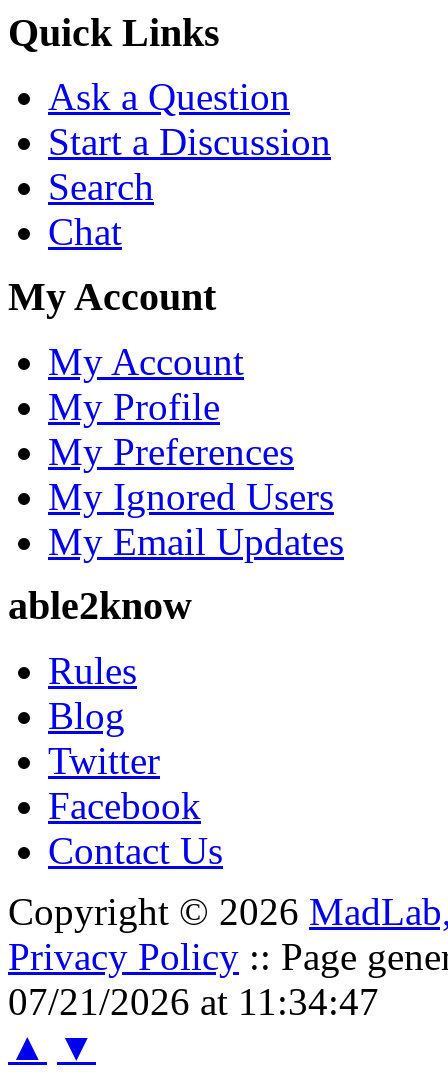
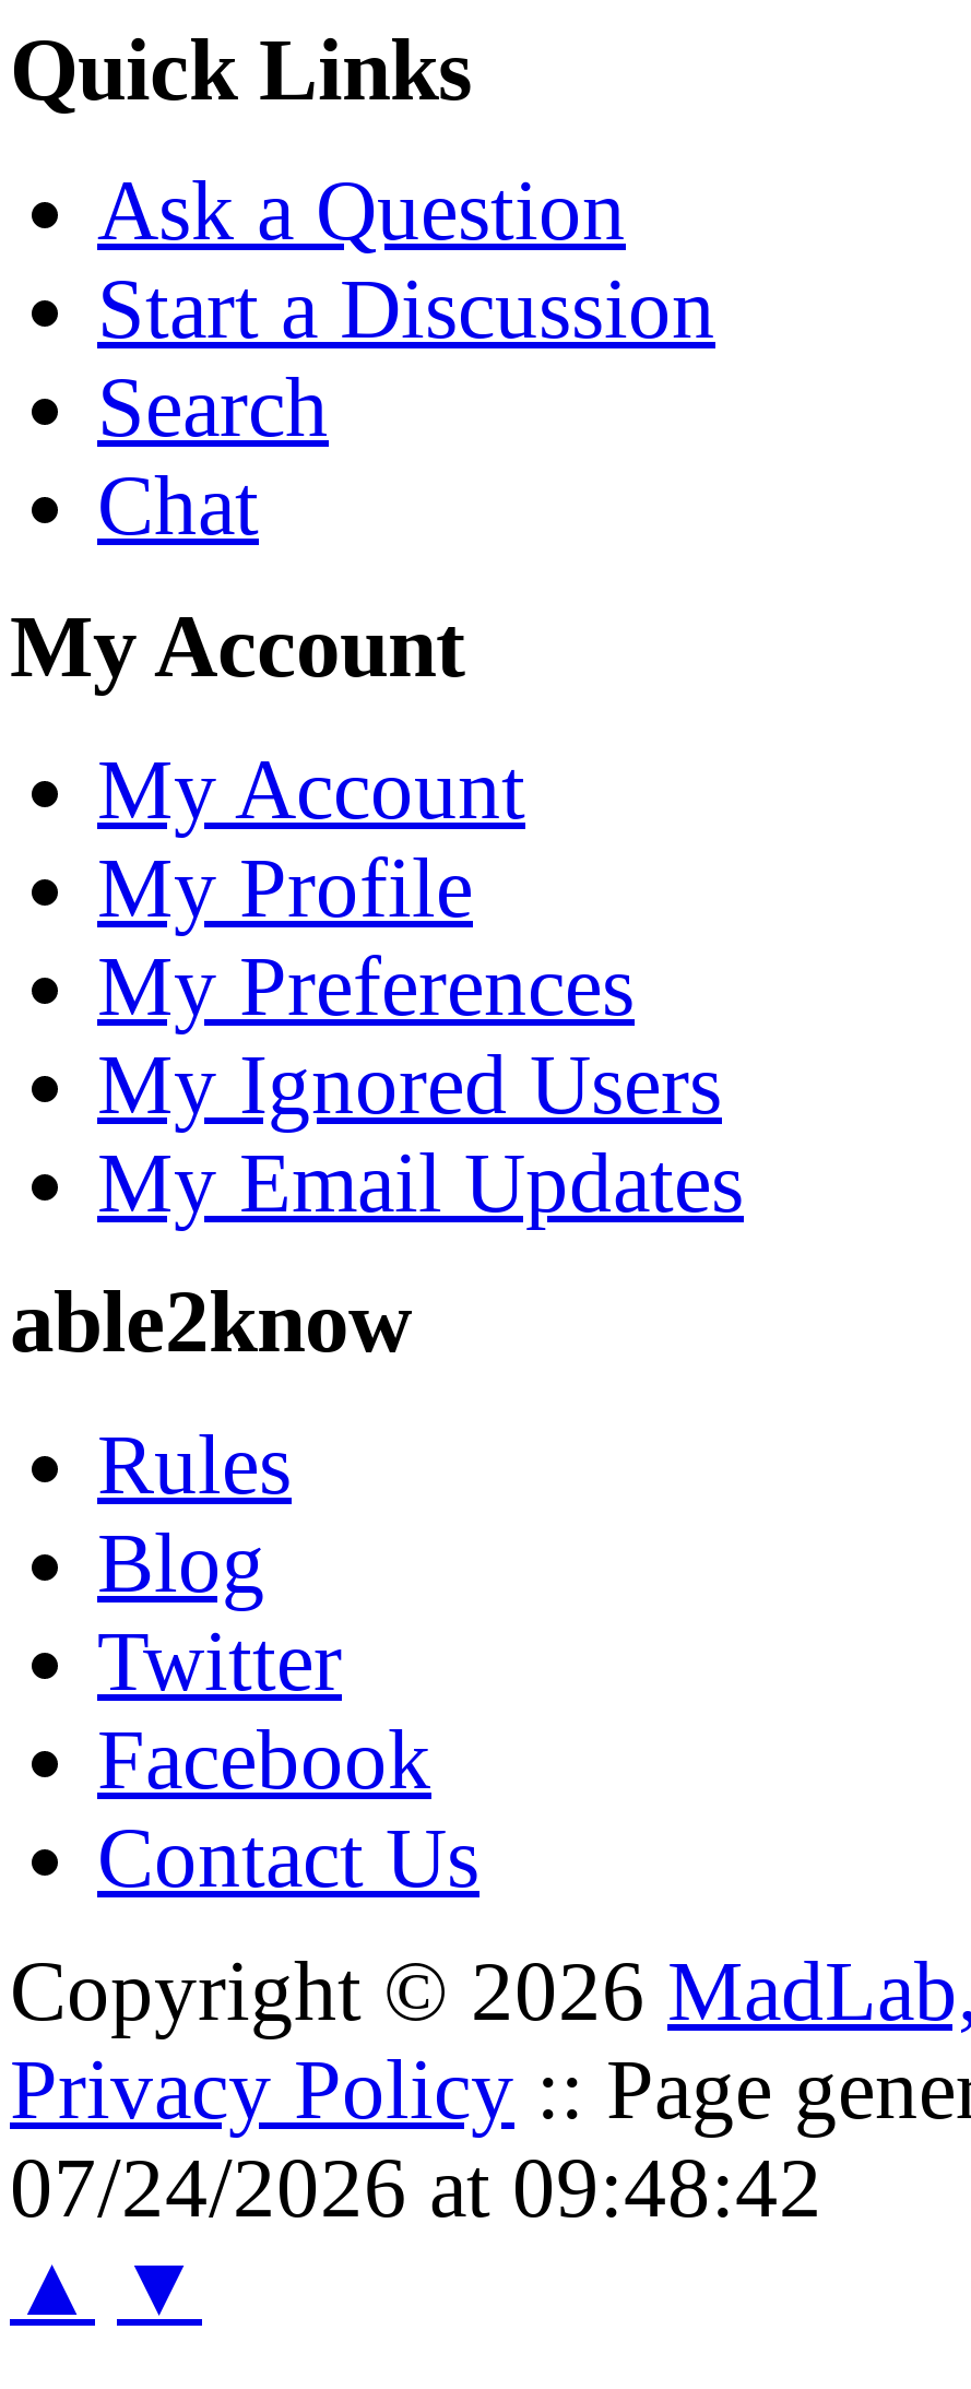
- 07/21/2026 at 11:34:47
+ 07/24/2026 at 09:48:42
